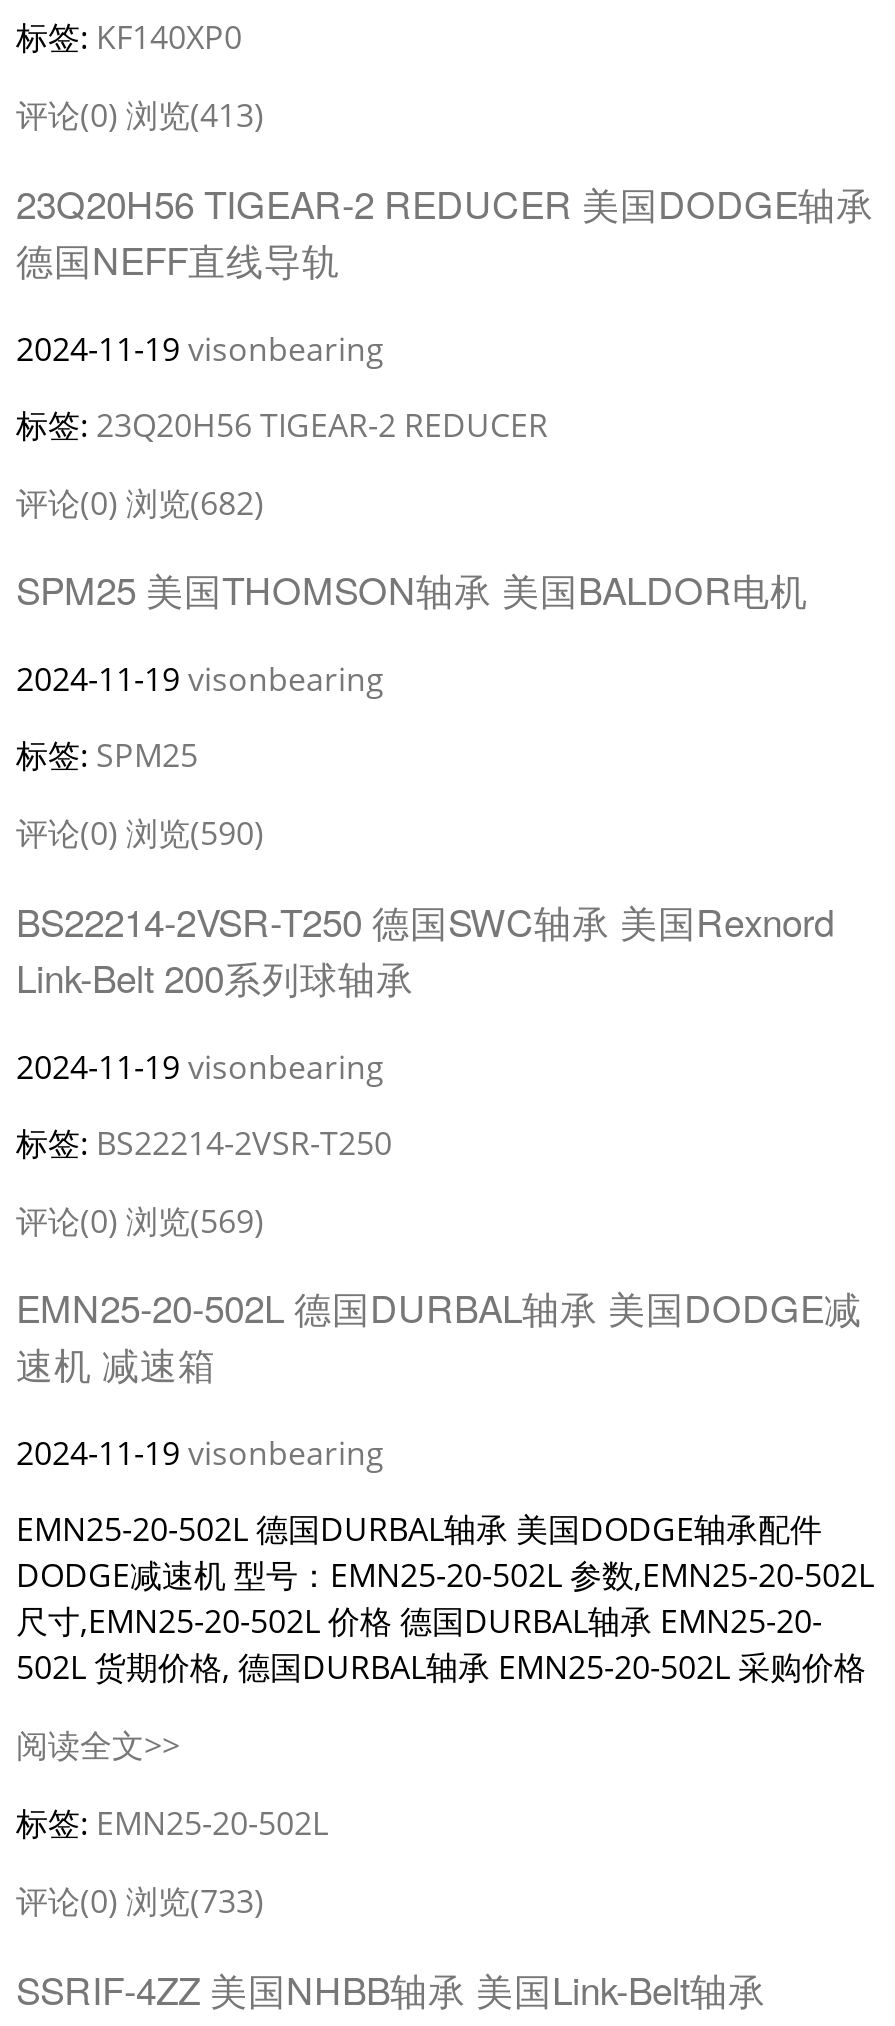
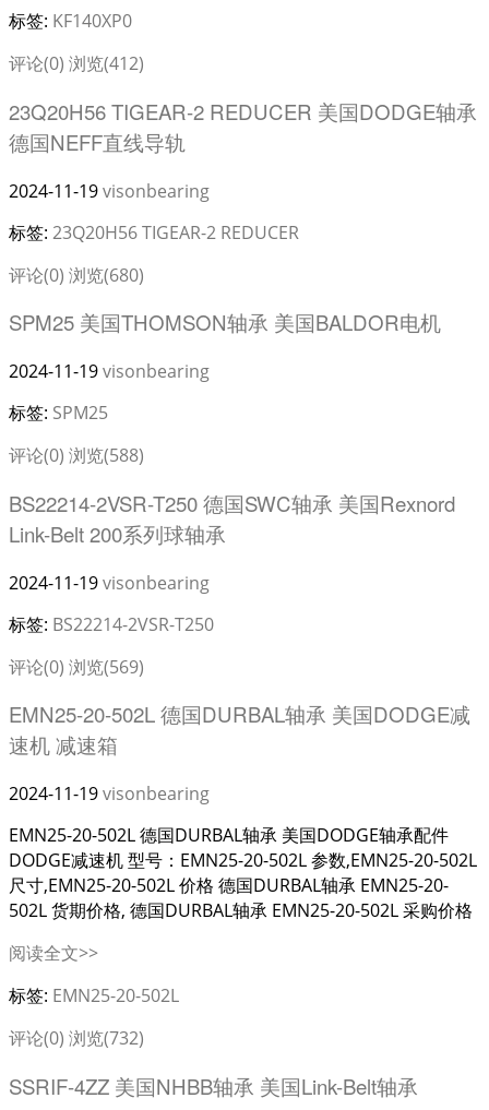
- 评论(0) 浏览(413)
+ 评论(0) 浏览(412)

- 评论(0) 浏览(682)
+ 评论(0) 浏览(680)

- 评论(0) 浏览(590)
+ 评论(0) 浏览(588)

- 评论(0) 浏览(733)
+ 评论(0) 浏览(732)
